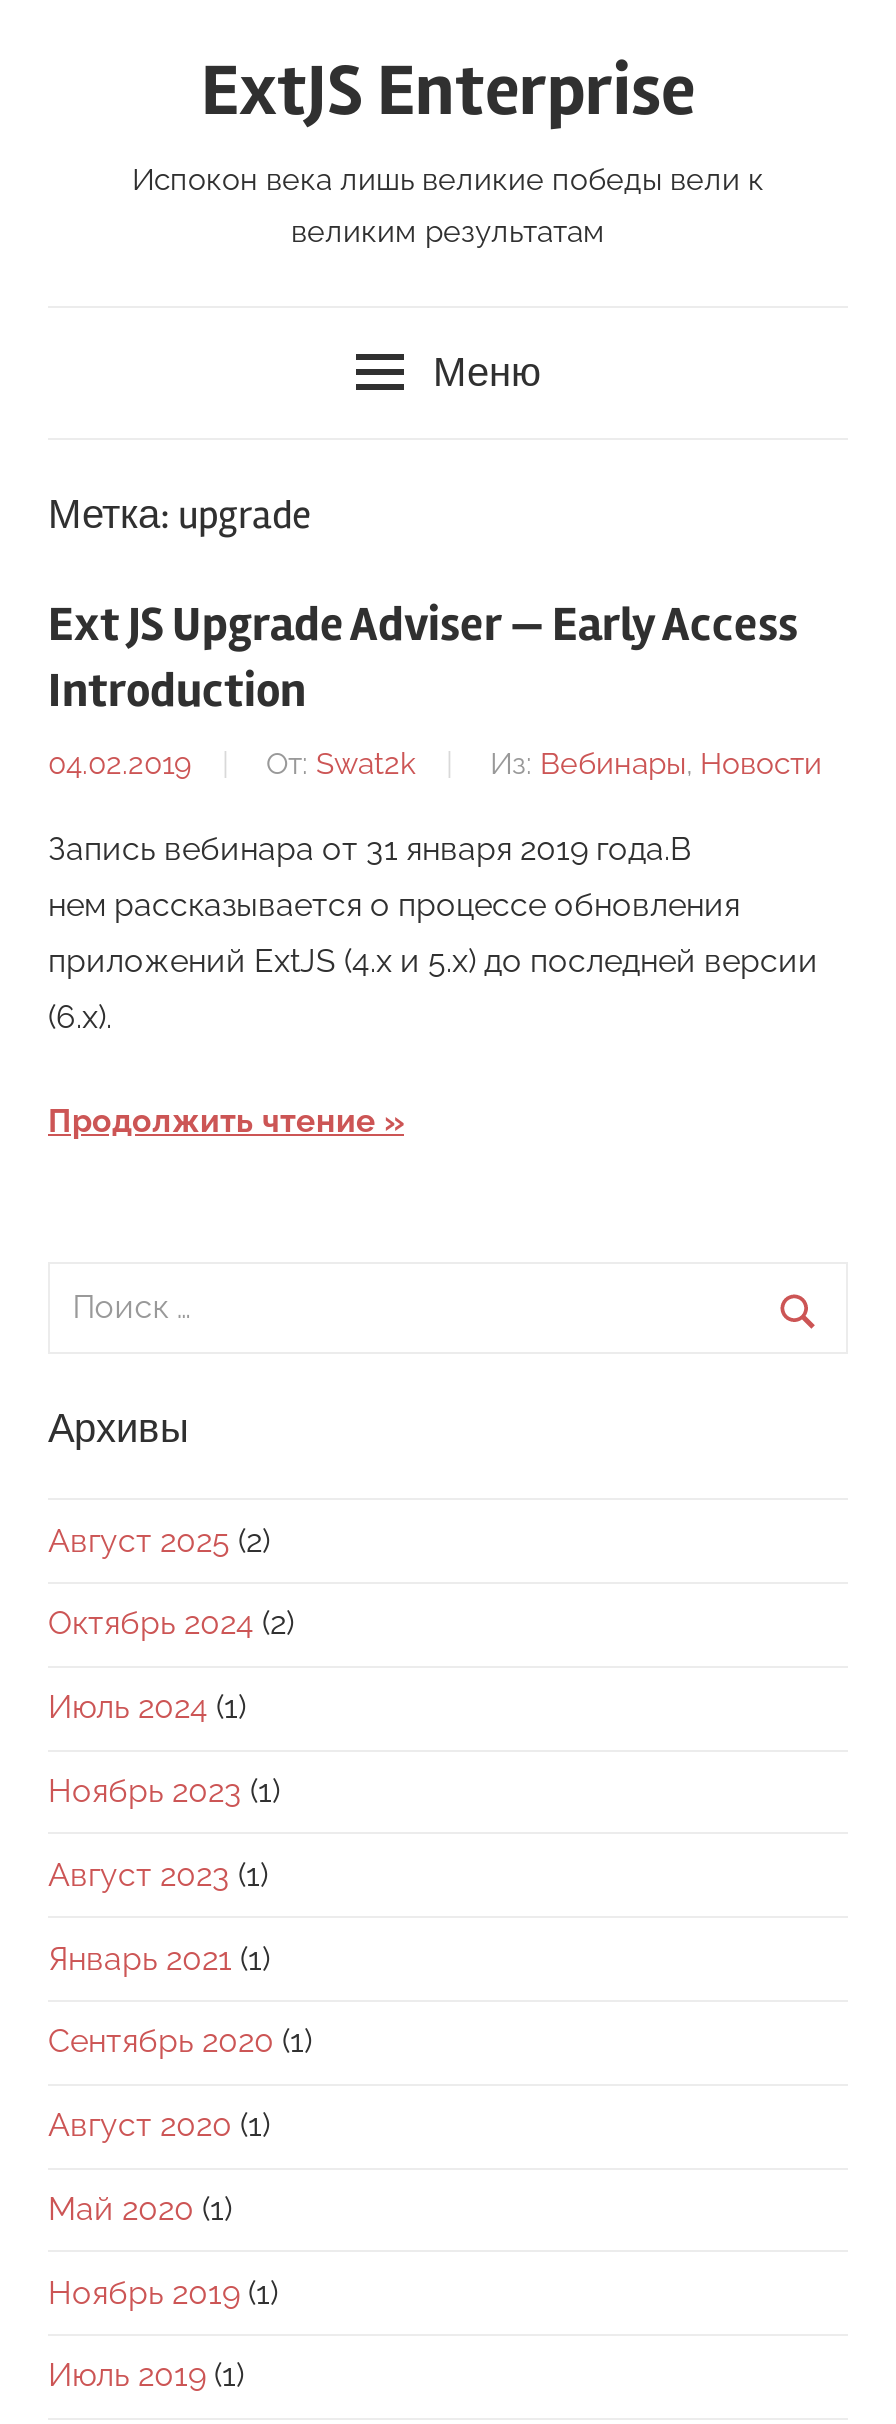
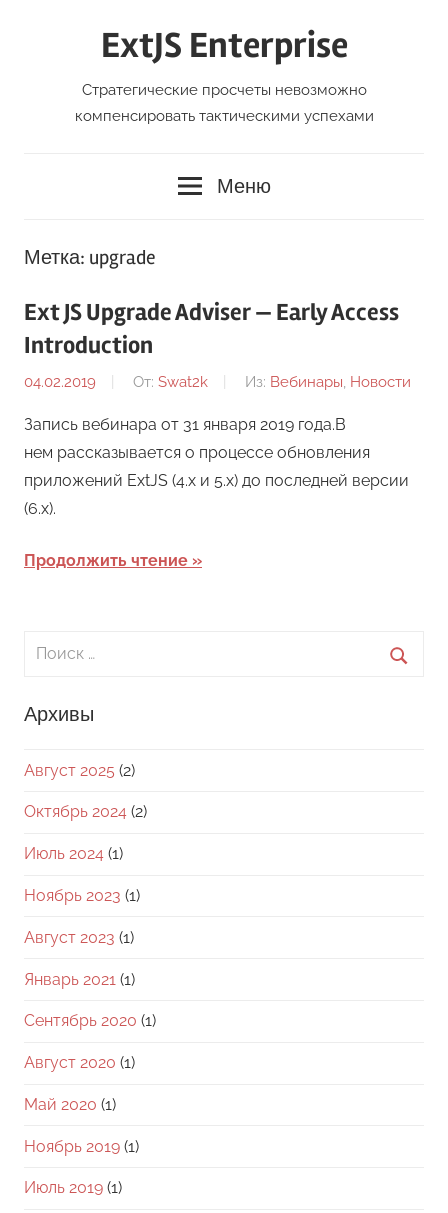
- Испокон века лишь великие победы вели к
- великим результатам
+ Стратегические просчеты невозможно
+ компенсировать тактическими успехами
